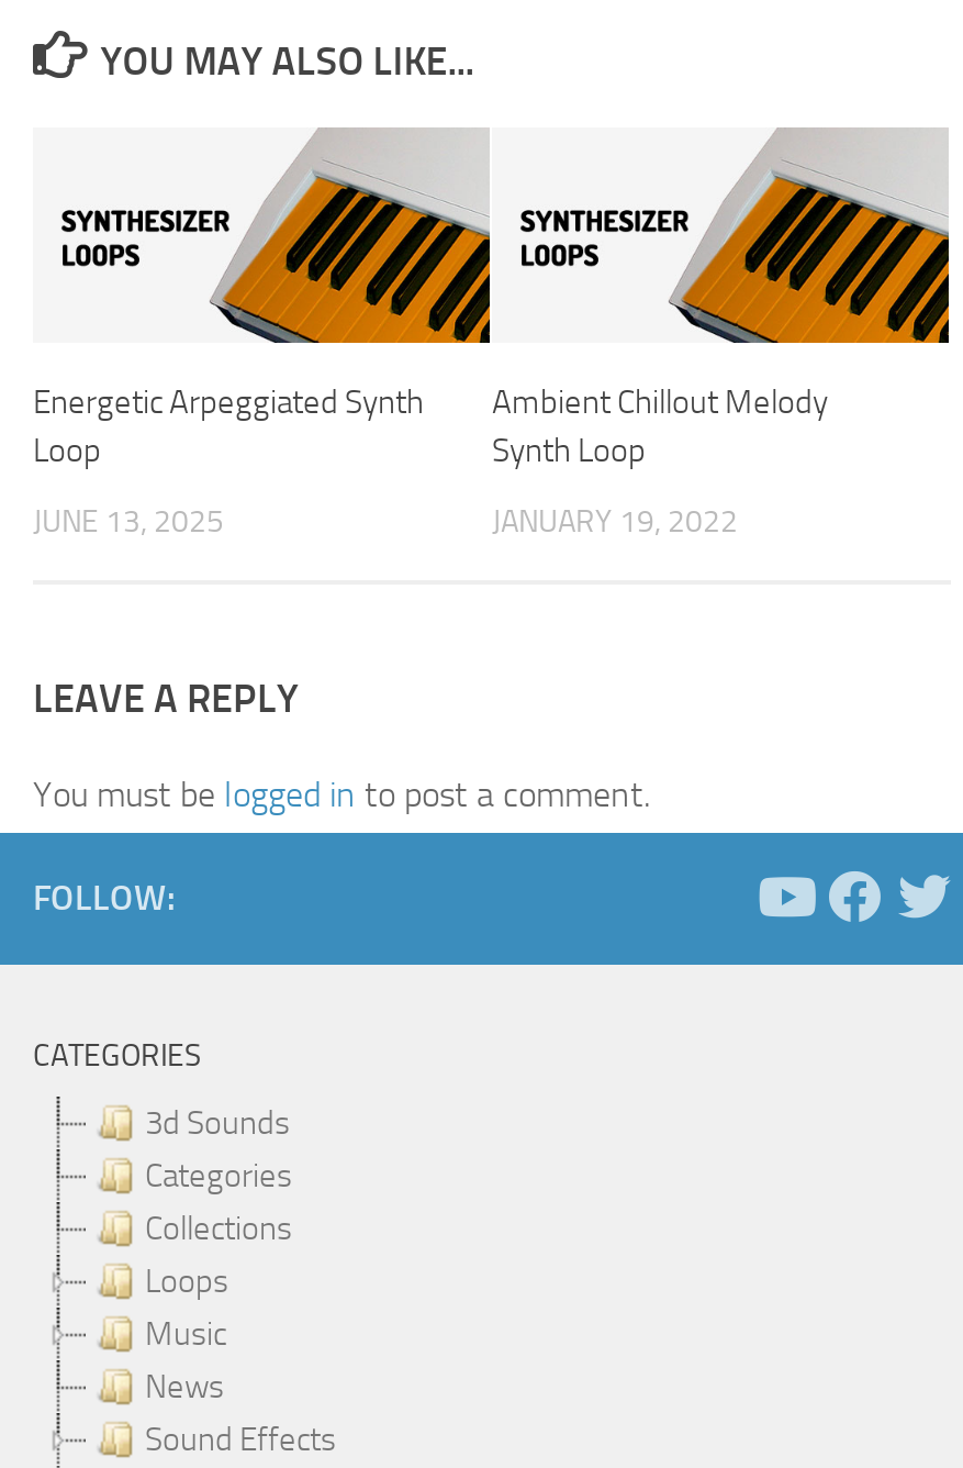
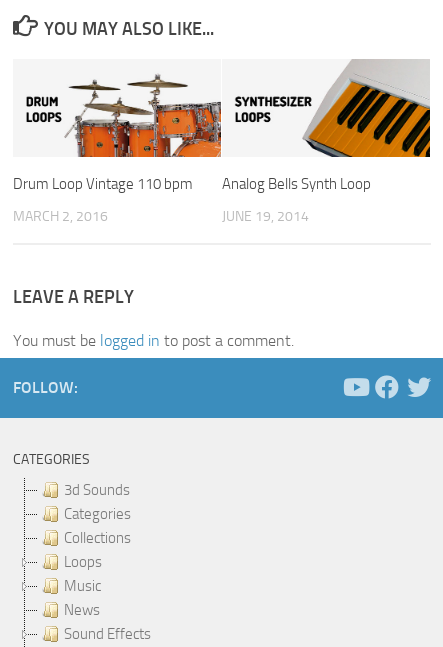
- [image]
- Energetic Arpeggiated Synth
- Loop
+ [image]
+ Drum Loop Vintage 110 bpm

- Ambient Chillout Melody
- Synth Loop
+ Analog Bells Synth Loop

- JUNE 13, 2025
+ MARCH 2, 2016

- JANUARY 19, 2022
+ JUNE 19, 2014
